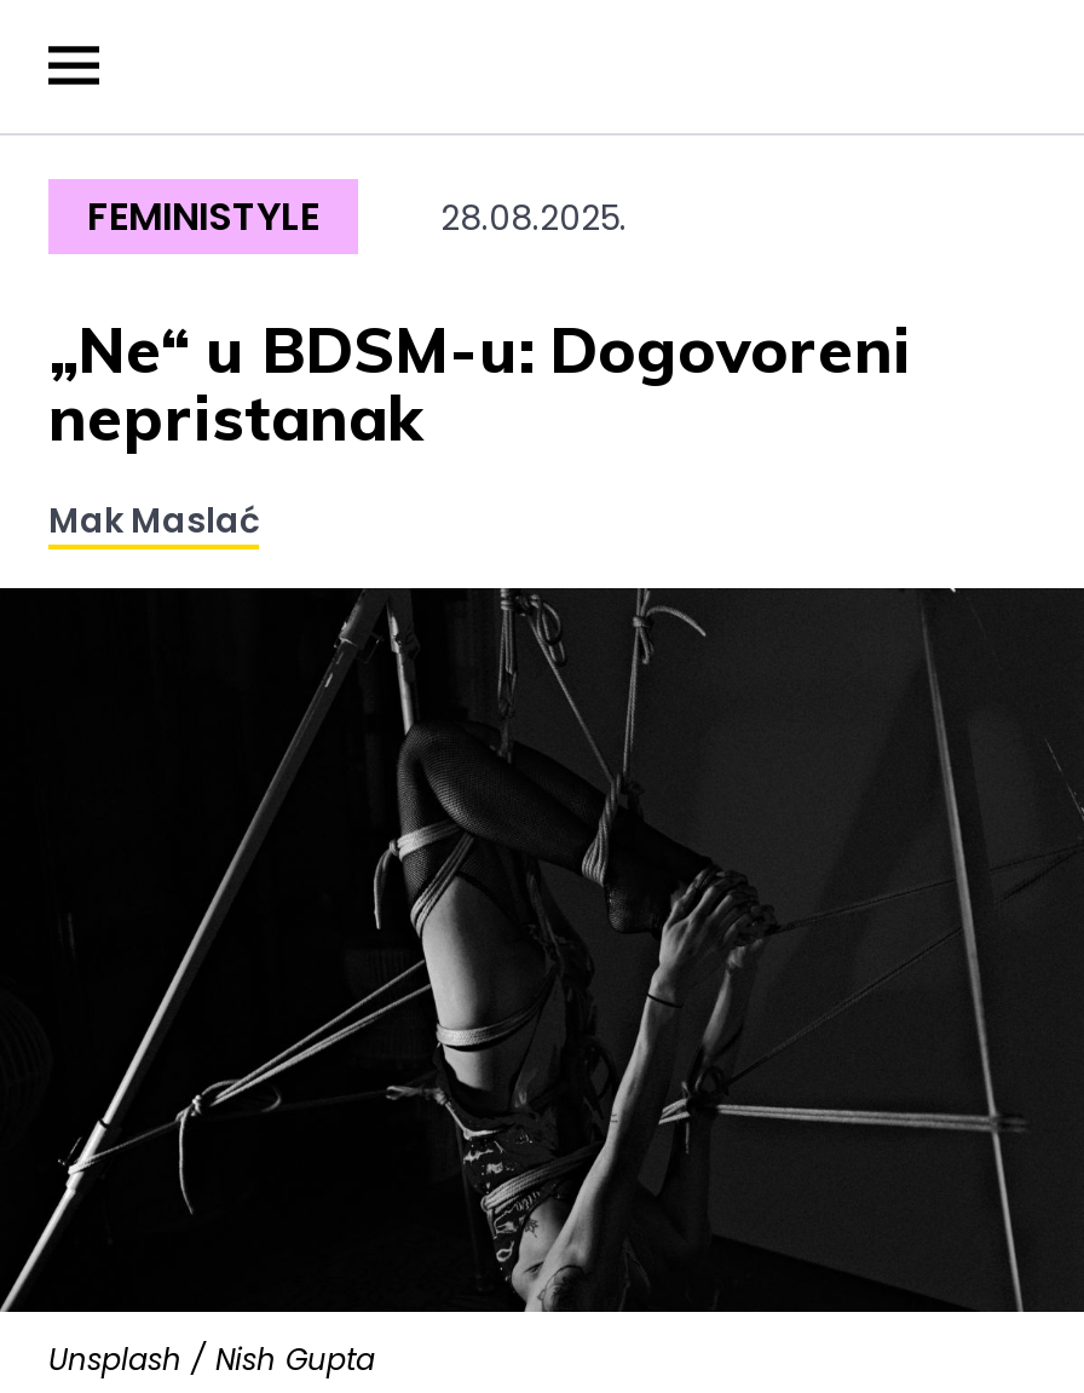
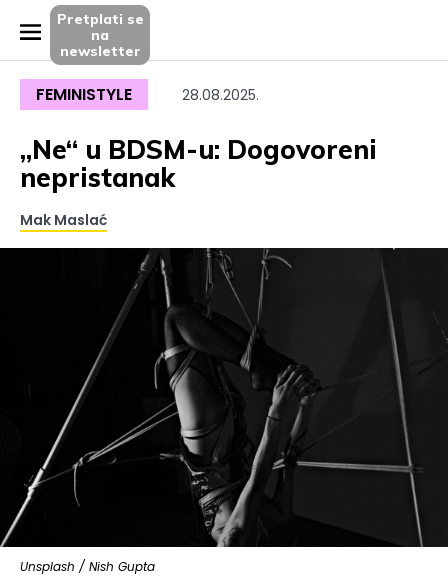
+ Pretplati se
+ na
+ newsletter
